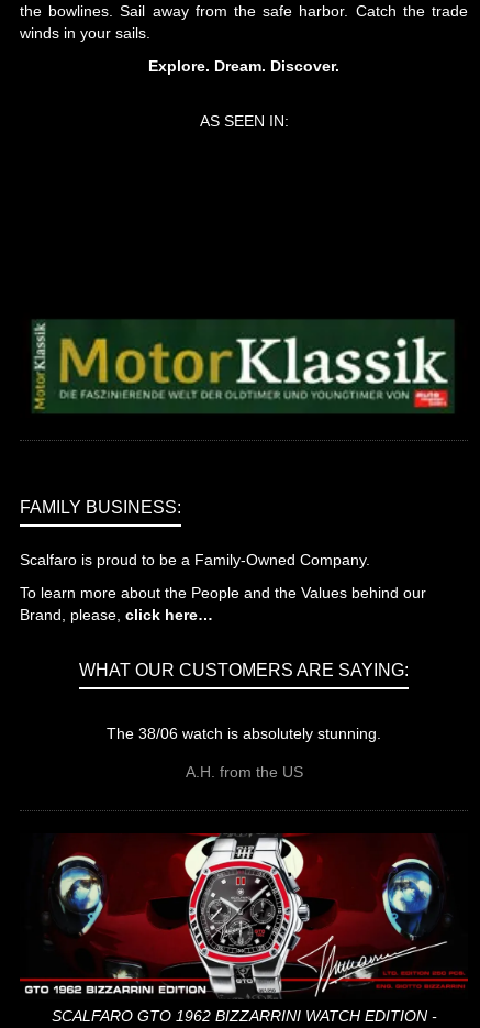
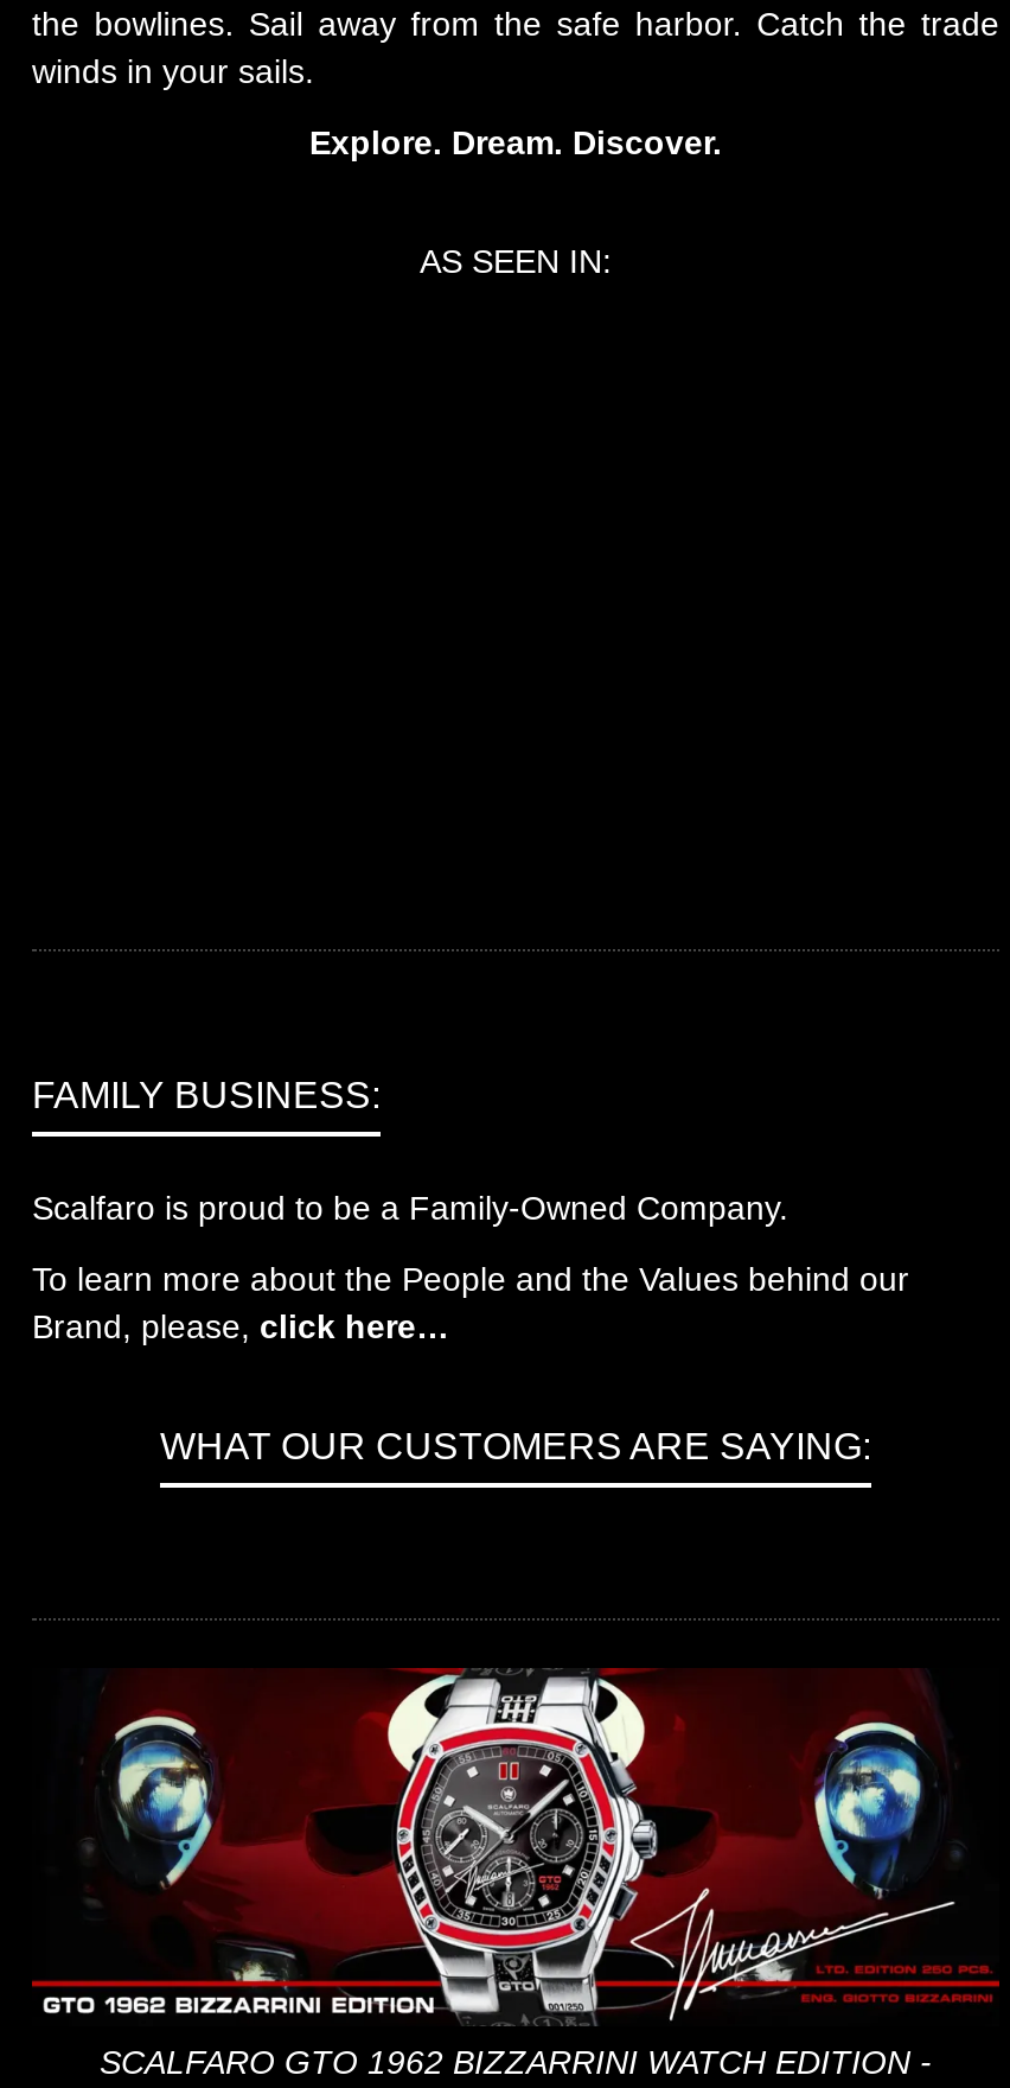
- [image]

- The 38/06 watch is absolutely stunning.
- A.H. from the US
